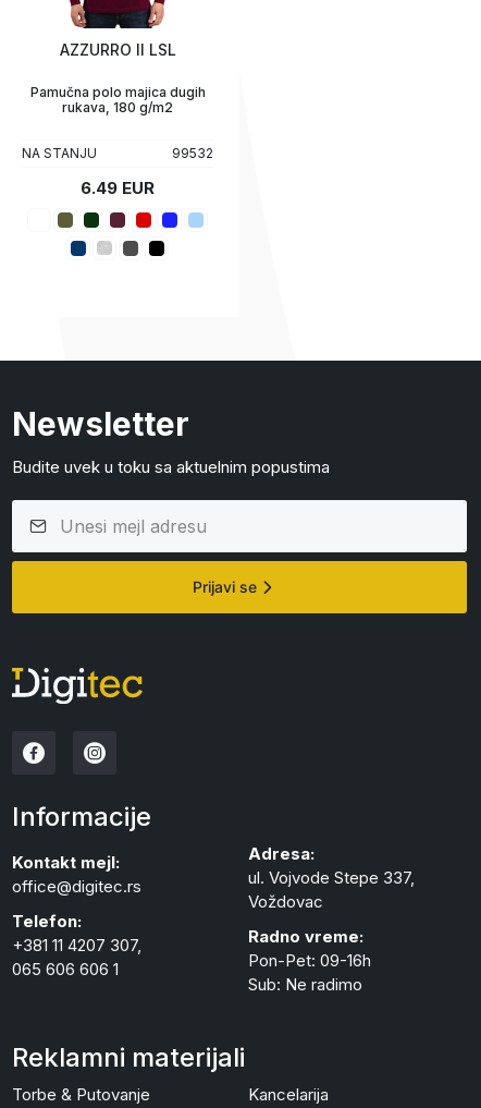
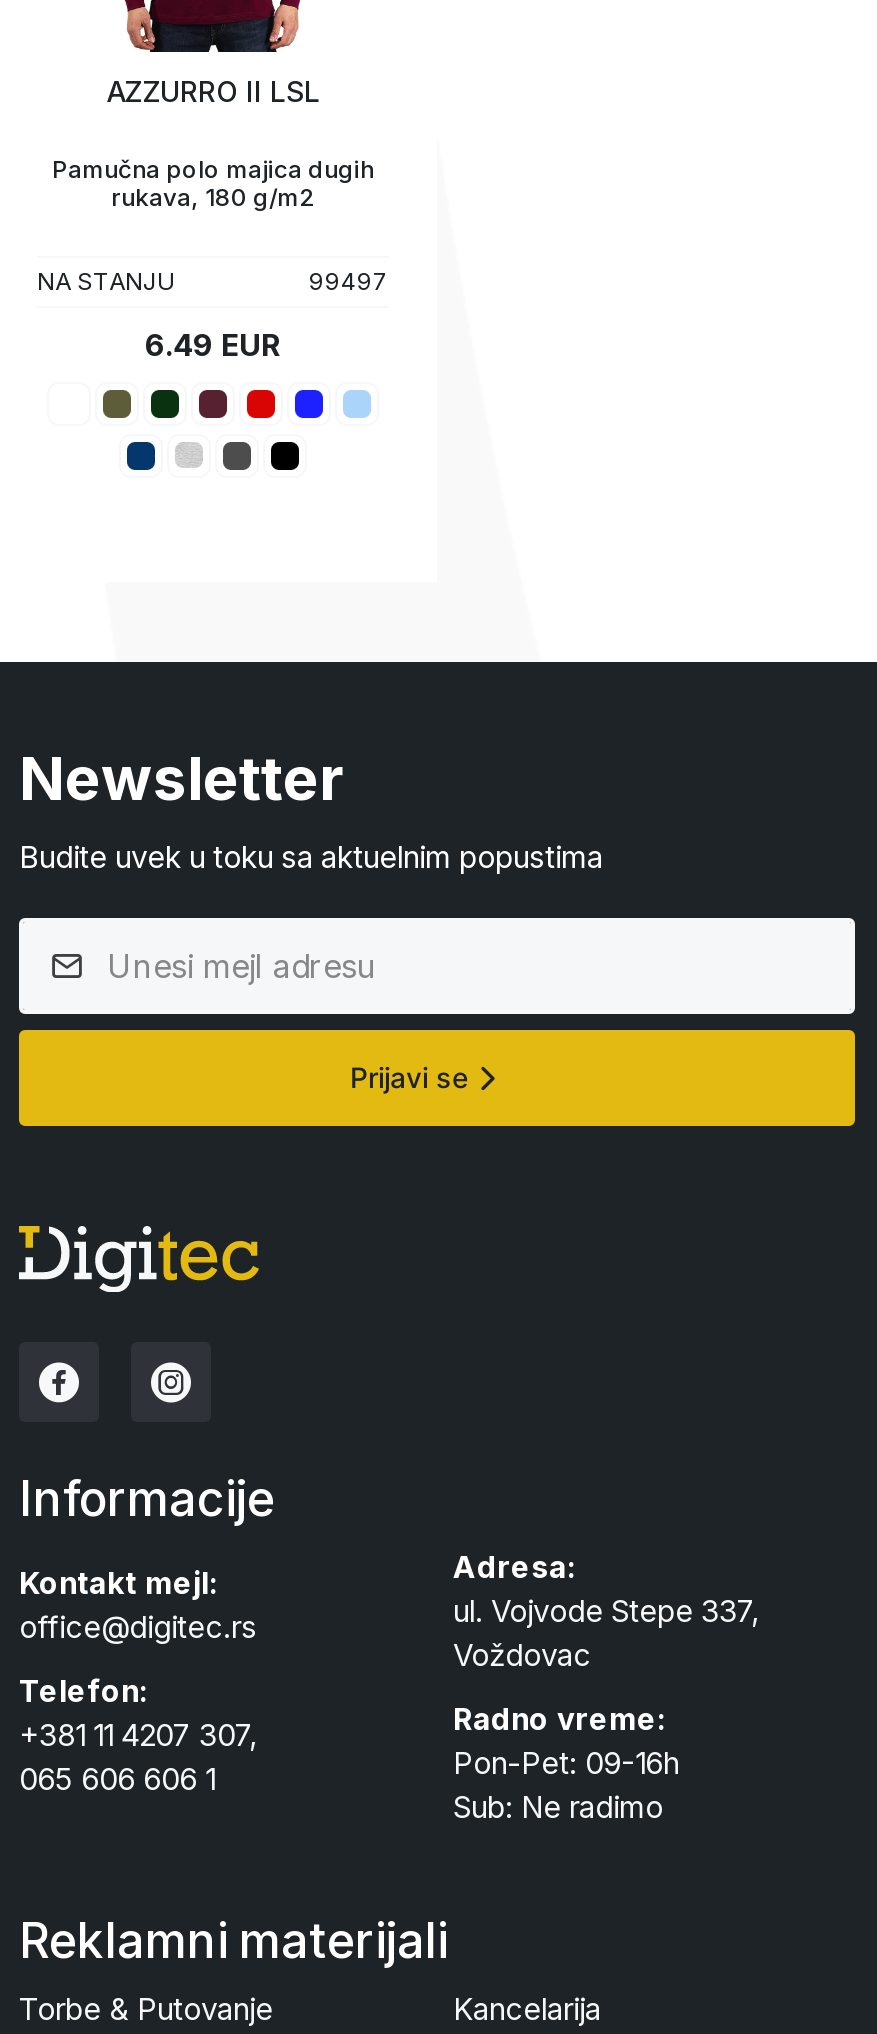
- 99532
+ 99497
